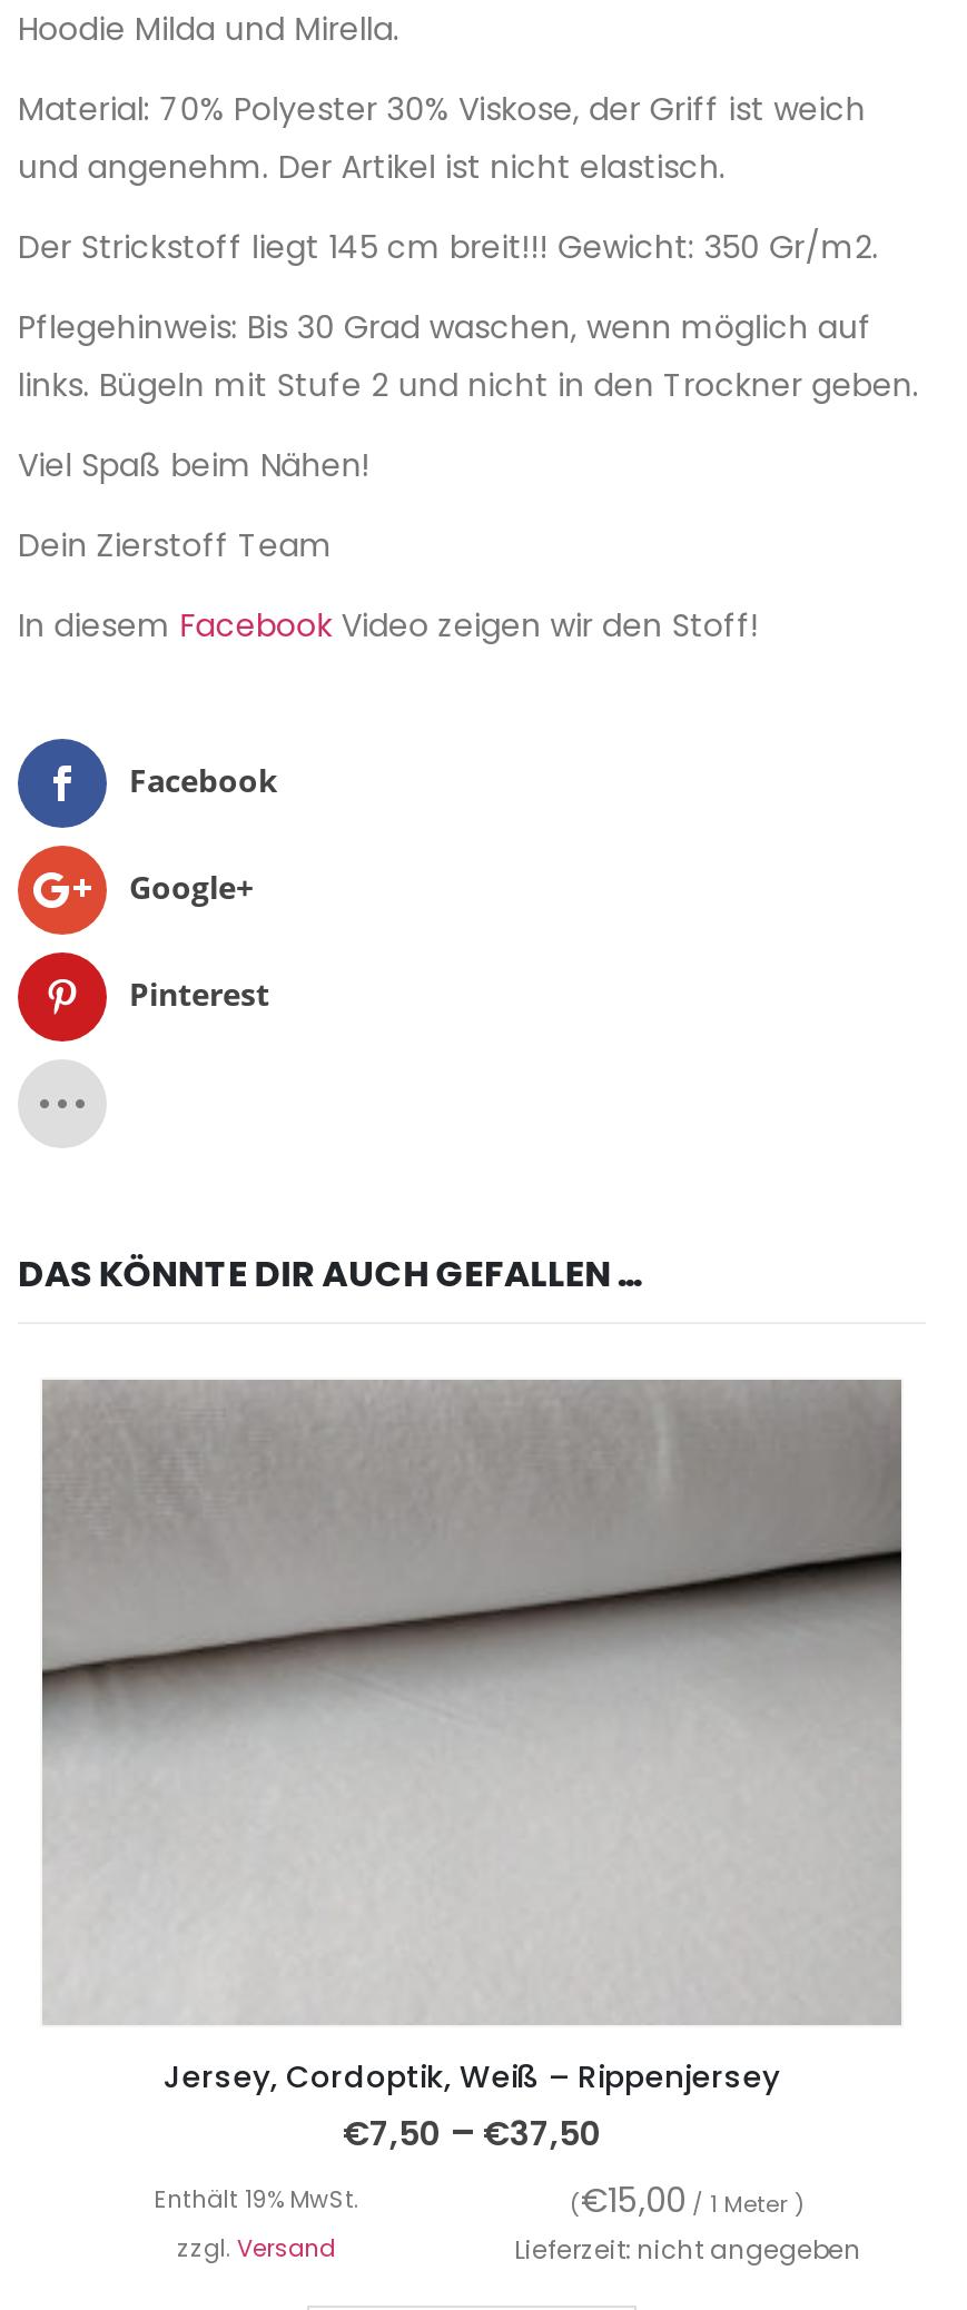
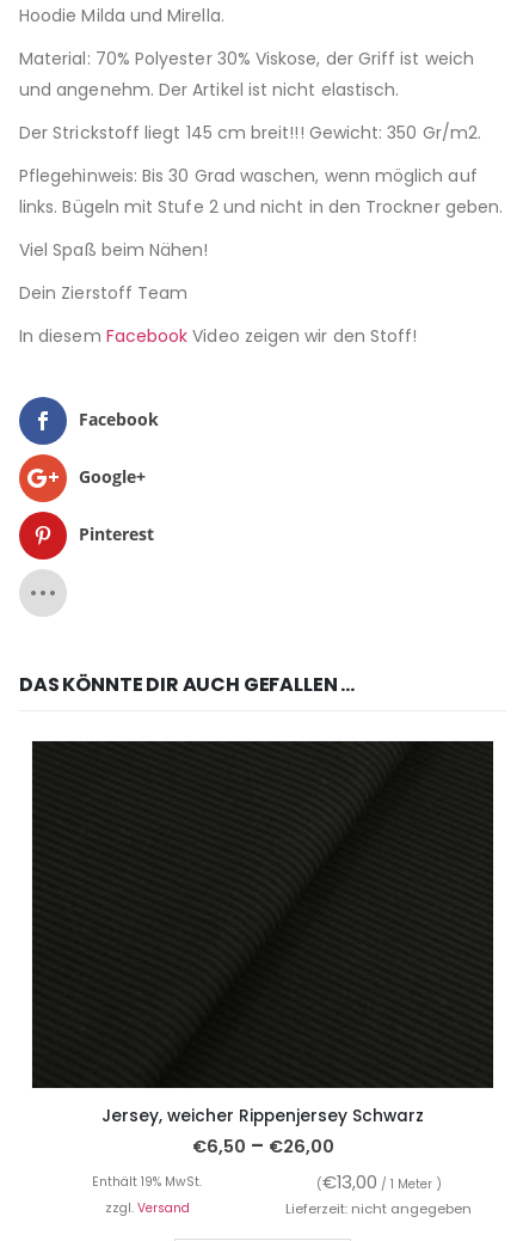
- [image]

- Jersey, Cordoptik, Weiß – Rippenjersey
- €7,50 – €37,50
+ Jersey, weicher Rippenjersey Schwarz
+ €6,50 – €26,00

- (€15,00 / 1 Meter )
+ (€13,00 / 1 Meter )
